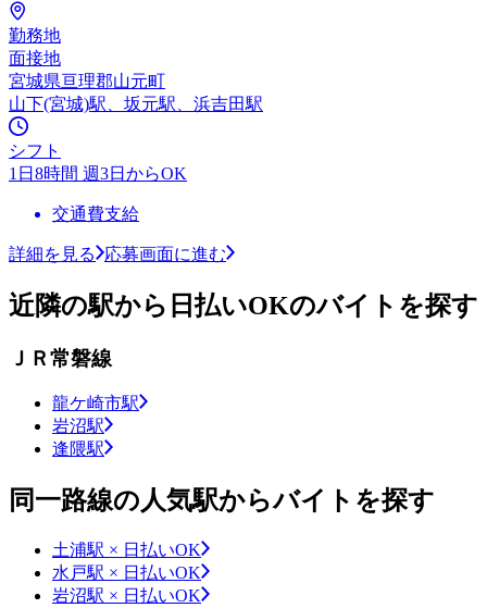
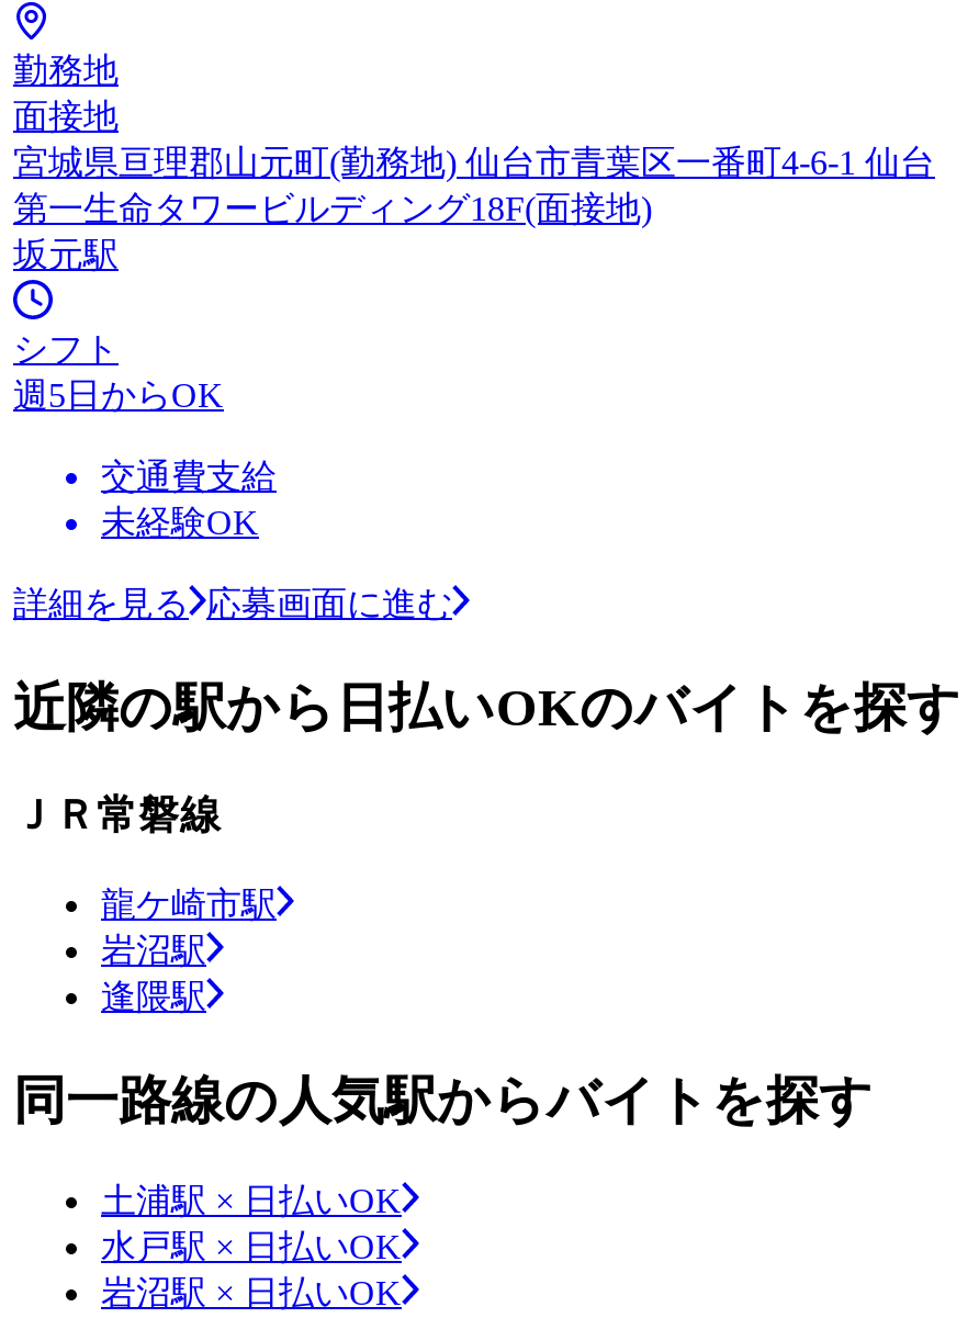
- 宮城県亘理郡山元町
- 山下(宮城)駅、坂元駅、浜吉田駅
+ 宮城県亘理郡山元町(勤務地) 仙台市青葉区一番町4-6-1 仙台
+ 第一生命タワービルディング18F(面接地)
+ 坂元駅

- 1日8時間 週3日からOK
+ 週5日からOK

+ 未経験OK
